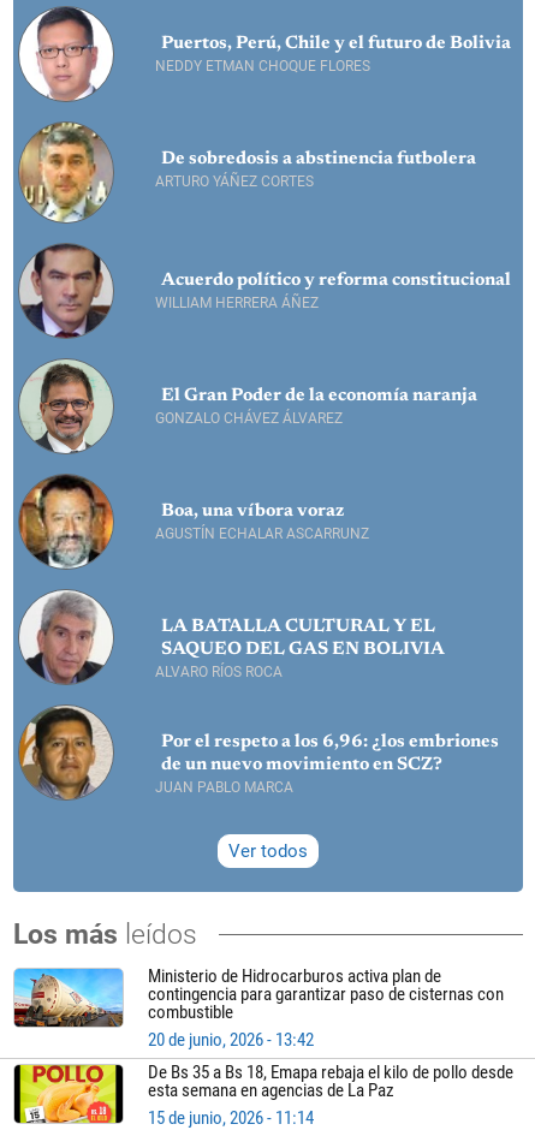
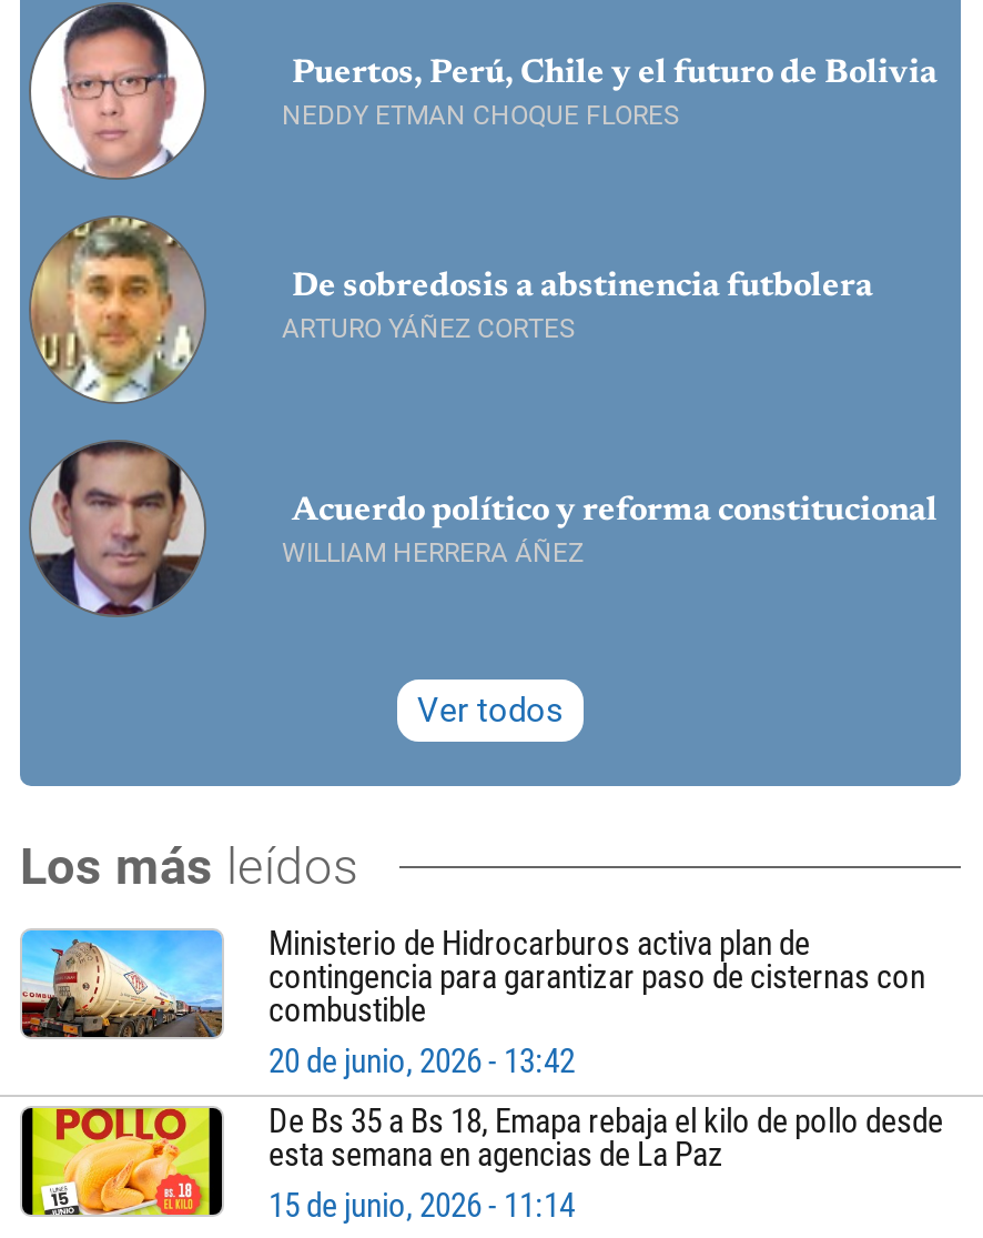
- [image]
- El Gran Poder de la economía naranja
- GONZALO CHÁVEZ ÁLVAREZ

- [image]
- Boa, una víbora voraz
- AGUSTÍN ECHALAR ASCARRUNZ

- [image]
- LA BATALLA CULTURAL Y EL
- SAQUEO DEL GAS EN BOLIVIA
- ALVARO RÍOS ROCA

- [image]
- Por el respeto a los 6,96: ¿los embriones
- de un nuevo movimiento en SCZ?
- JUAN PABLO MARCA
